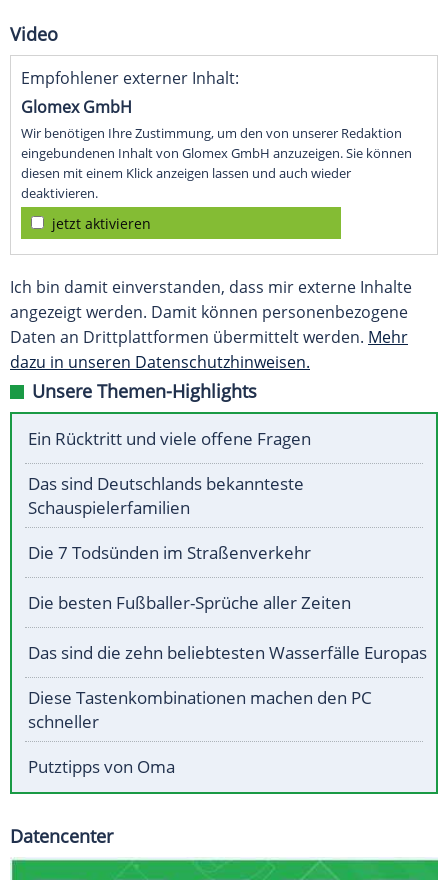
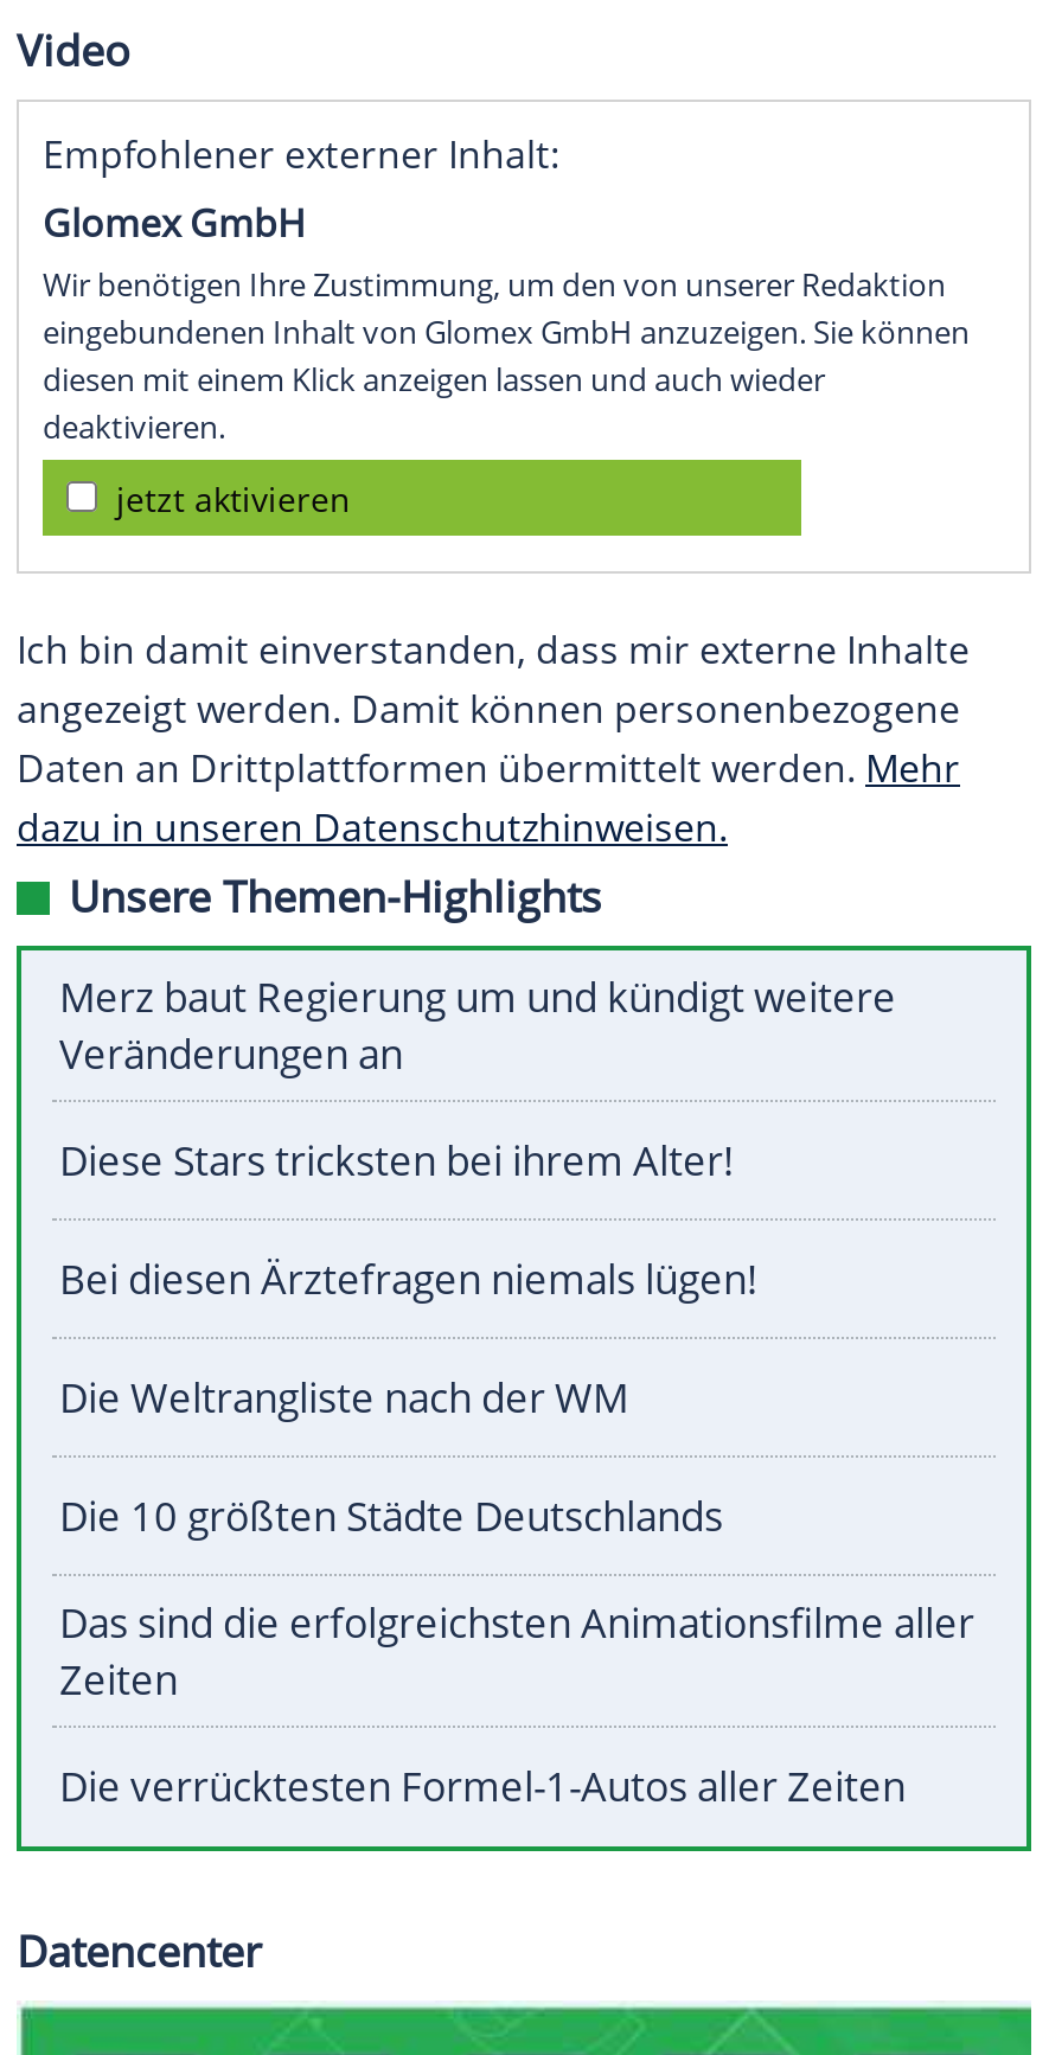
- Ein Rücktritt und viele offene Fragen
+ Merz baut Regierung um und kündigt weitere
+ Veränderungen an

- Das sind Deutschlands bekannteste
- Schauspielerfamilien
+ Diese Stars tricksten bei ihrem Alter!

- Die 7 Todsünden im Straßenverkehr
+ Bei diesen Ärztefragen niemals lügen!

- Die besten Fußballer-Sprüche aller Zeiten
+ Die Weltrangliste nach der WM

- Das sind die zehn beliebtesten Wasserfälle Europas
+ Die 10 größten Städte Deutschlands

- Diese Tastenkombinationen machen den PC
- schneller
+ Das sind die erfolgreichsten Animationsfilme aller
+ Zeiten

- Putztipps von Oma
+ Die verrücktesten Formel-1-Autos aller Zeiten
